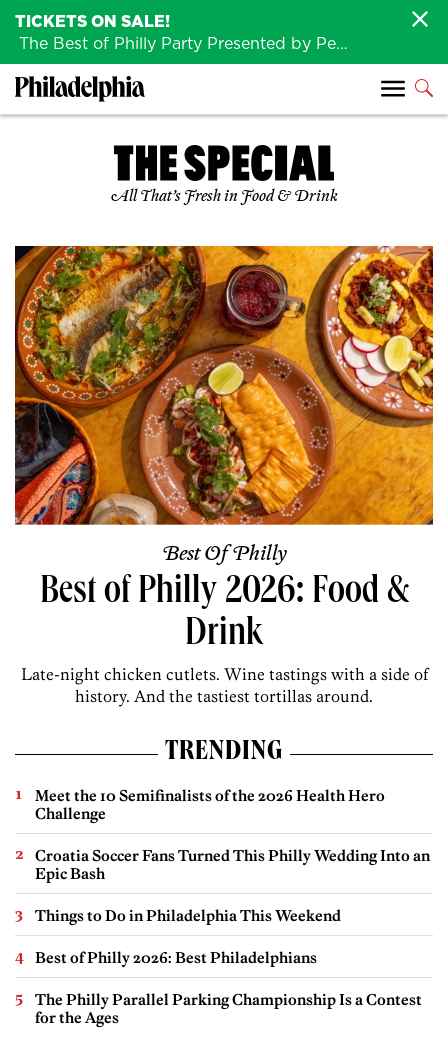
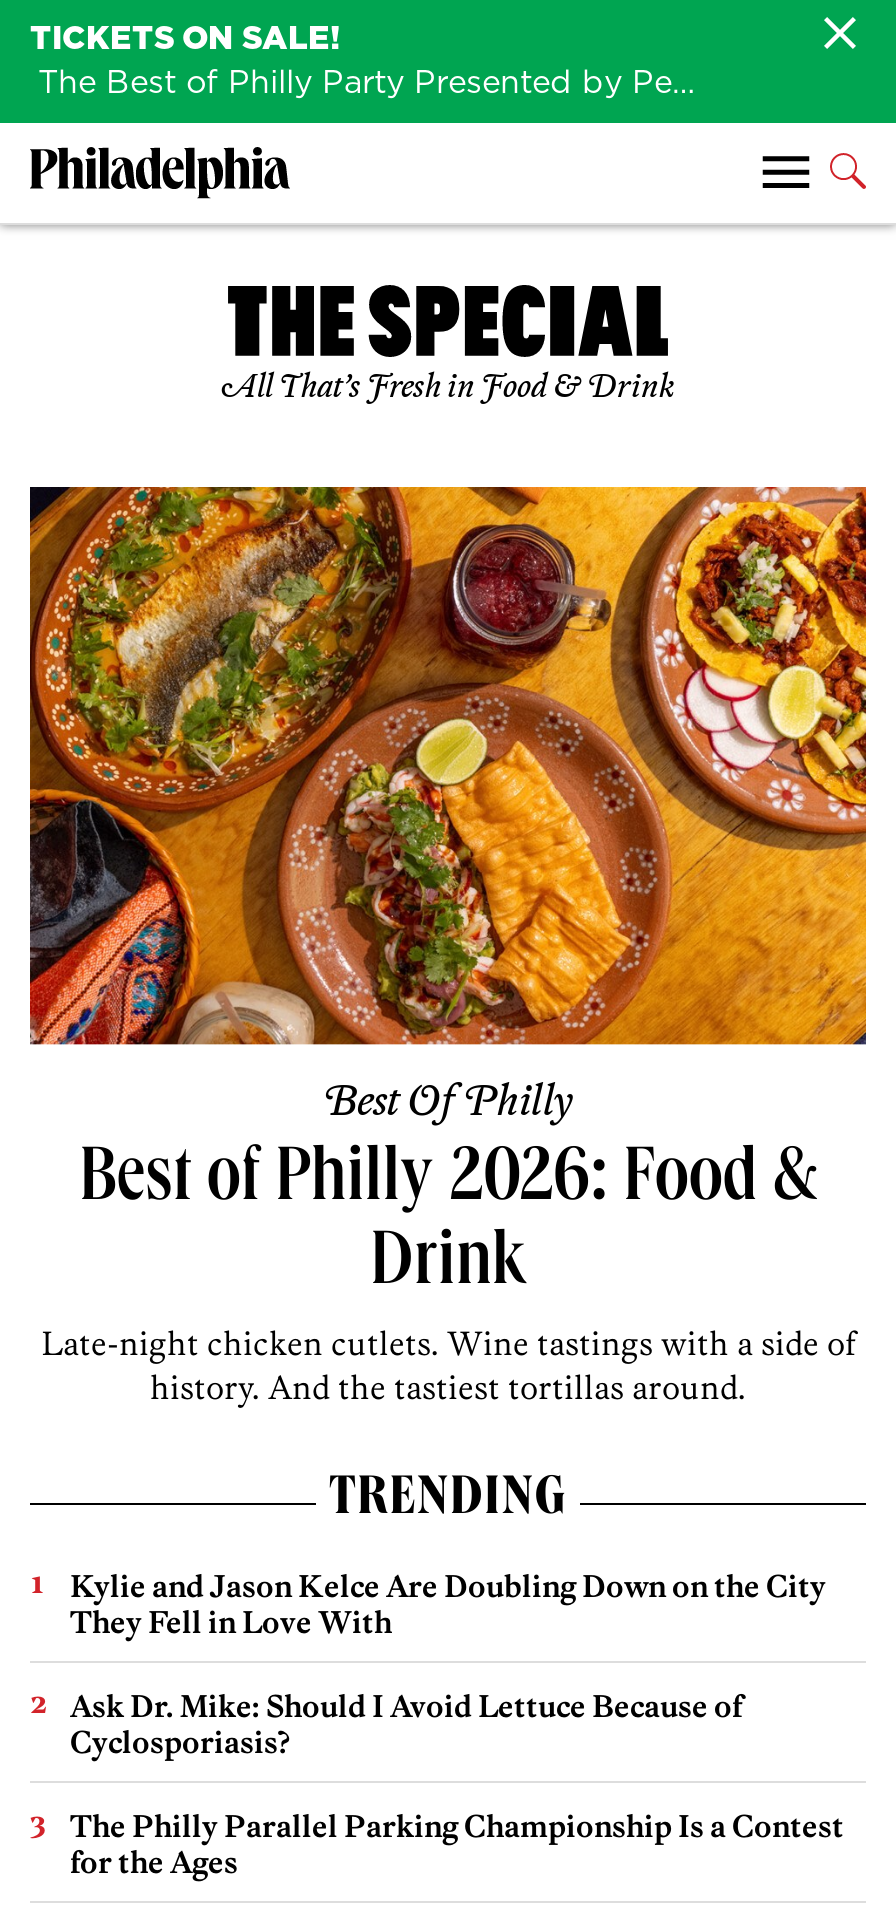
- Meet the 10 Semifinalists of the 2026 Health Hero
- Challenge
- Croatia Soccer Fans Turned This Philly Wedding Into an
- Epic Bash
- Things to Do in Philadelphia This Weekend
- Best of Philly 2026: Best Philadelphians
+ Kylie and Jason Kelce Are Doubling Down on the City
+ They Fell in Love With
+ Ask Dr. Mike: Should I Avoid Lettuce Because of
+ Cyclosporiasis?
